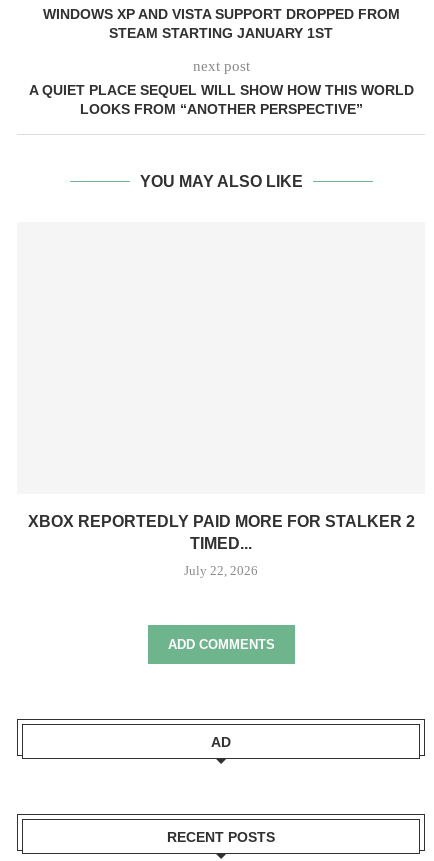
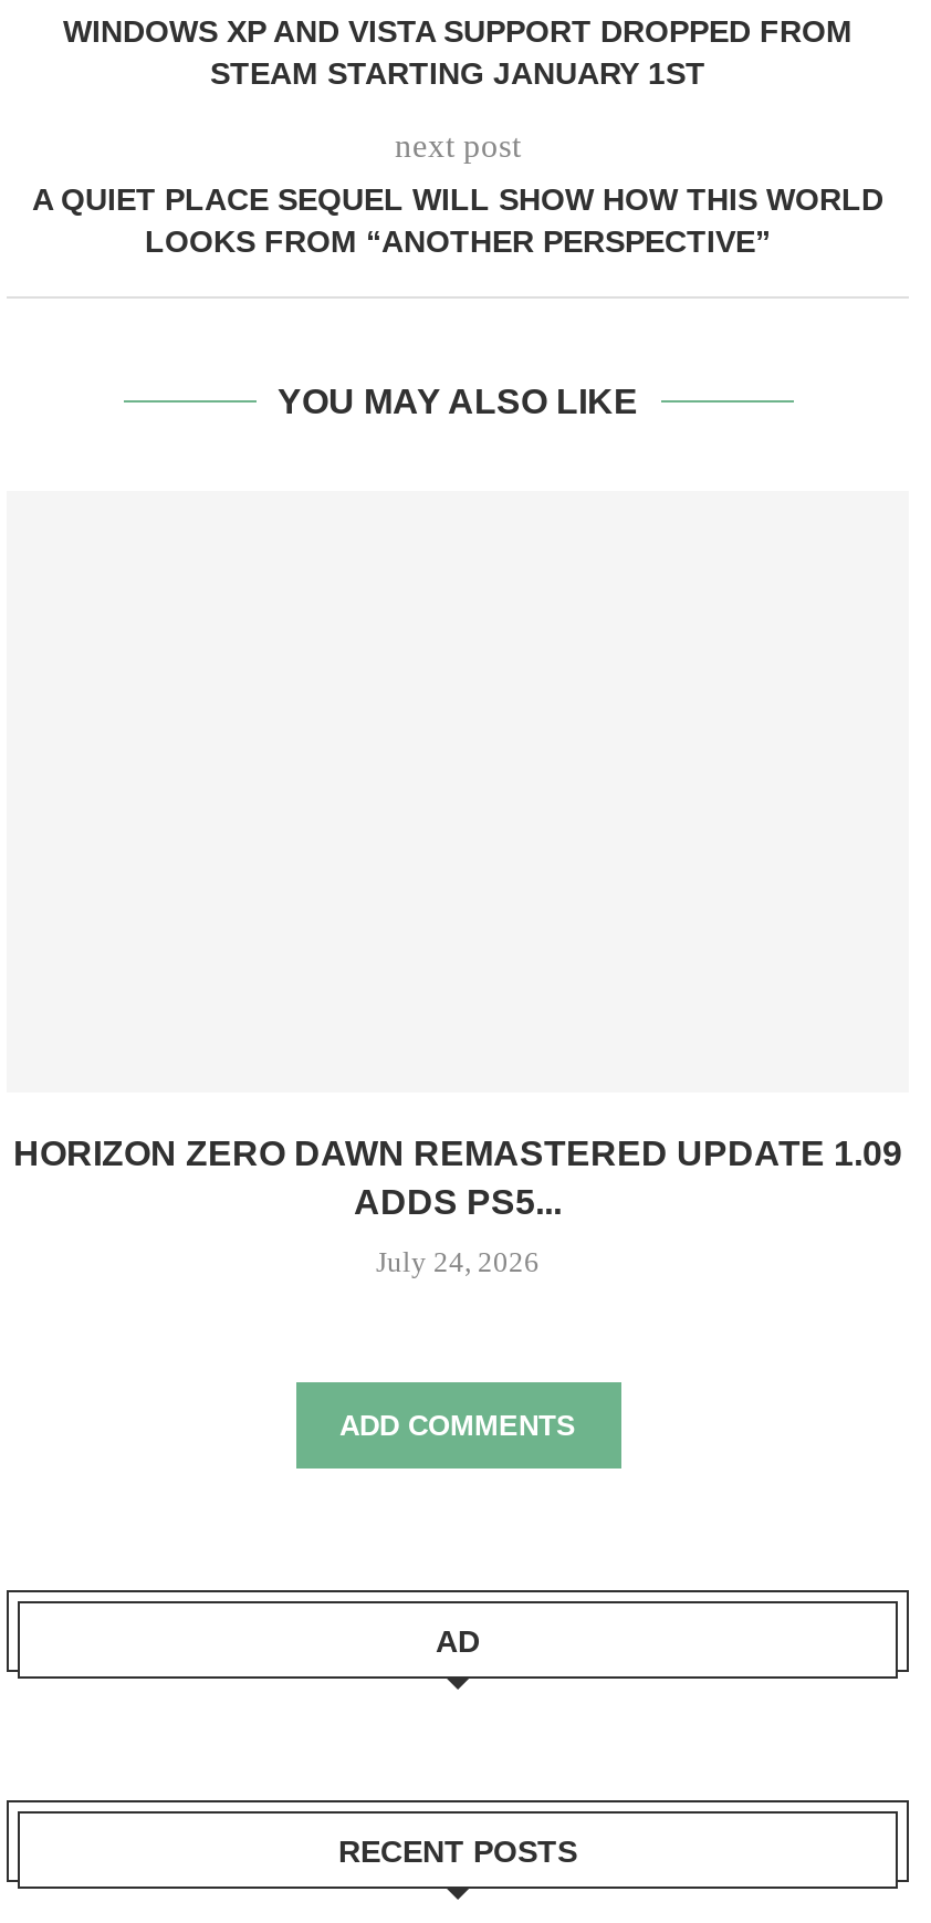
- XBOX REPORTEDLY PAID MORE FOR STALKER 2
- TIMED...
+ HORIZON ZERO DAWN REMASTERED UPDATE 1.09
+ ADDS PS5...

- July 22, 2026
+ July 24, 2026
